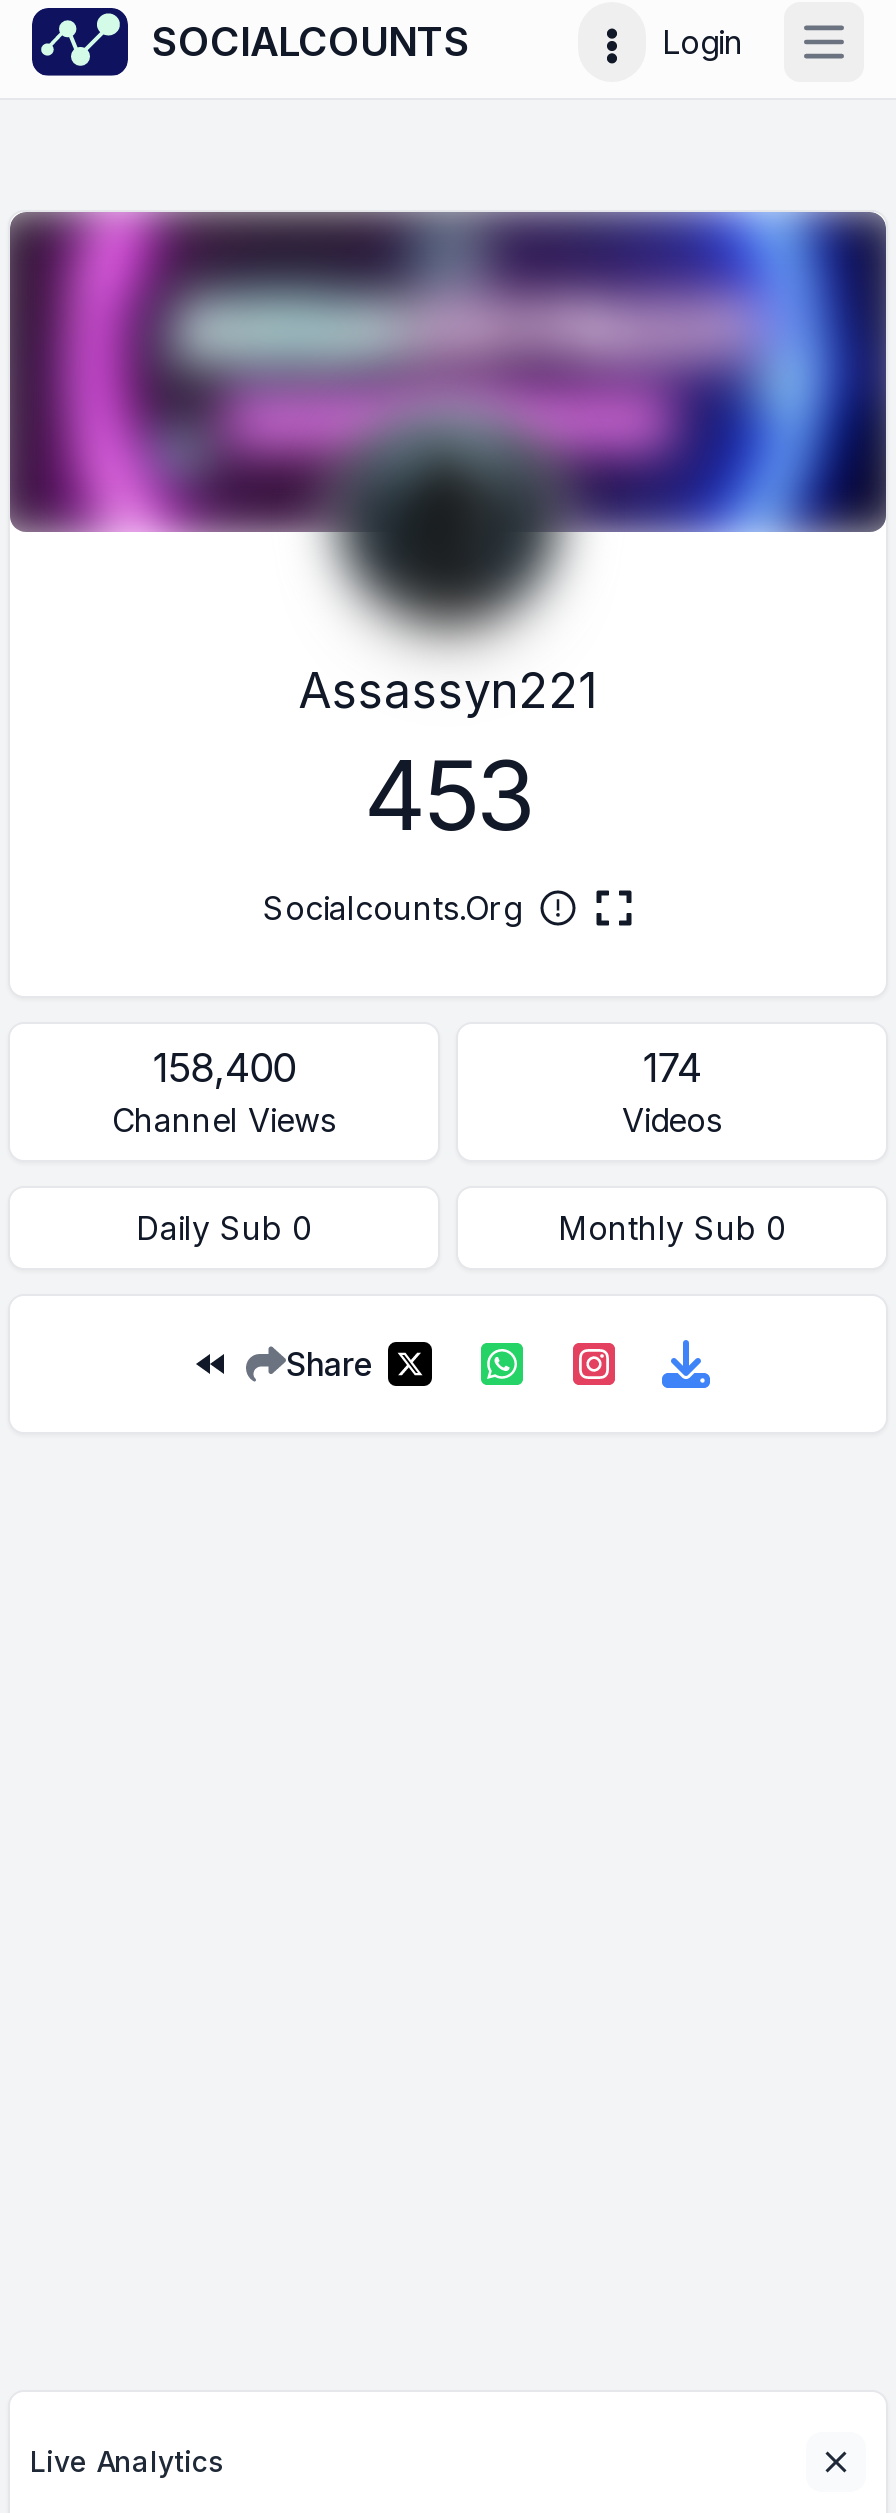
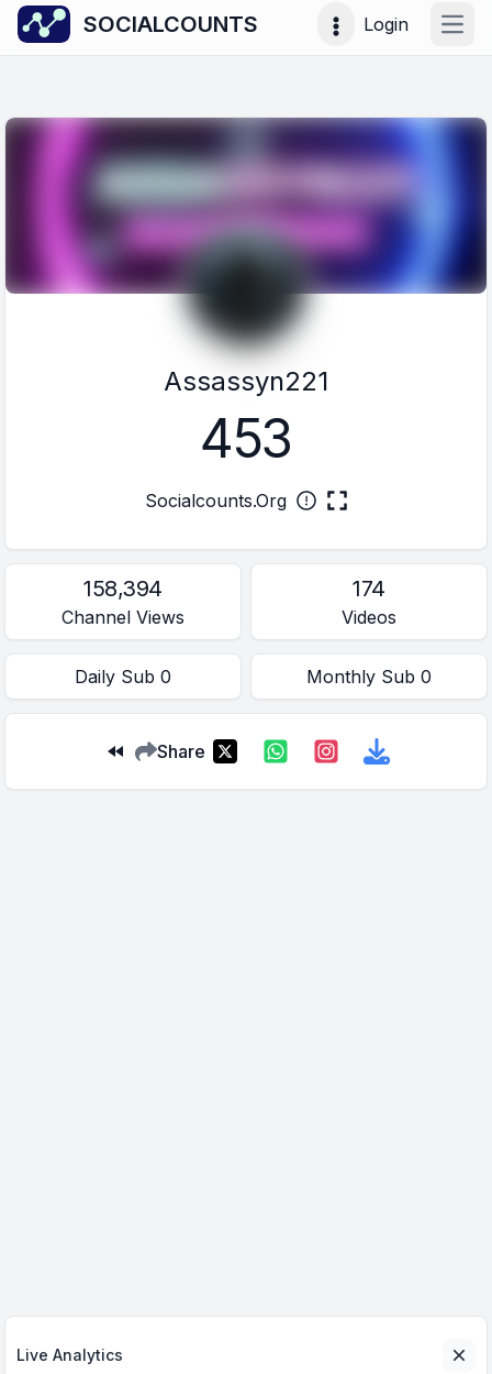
- 158,400
+ 158,394
